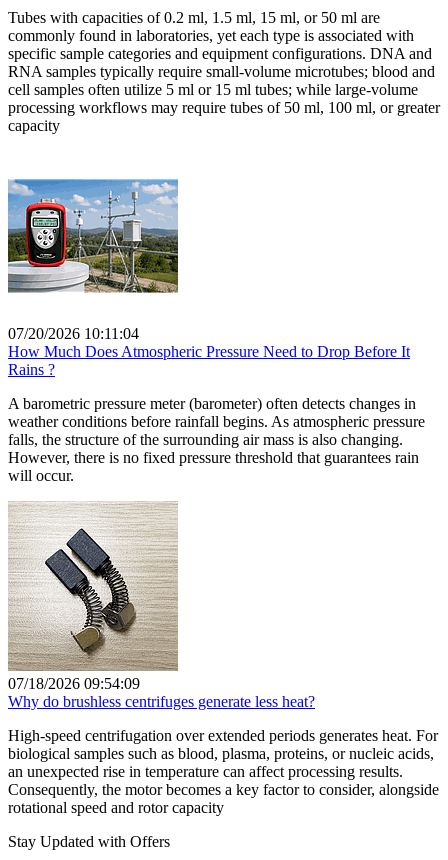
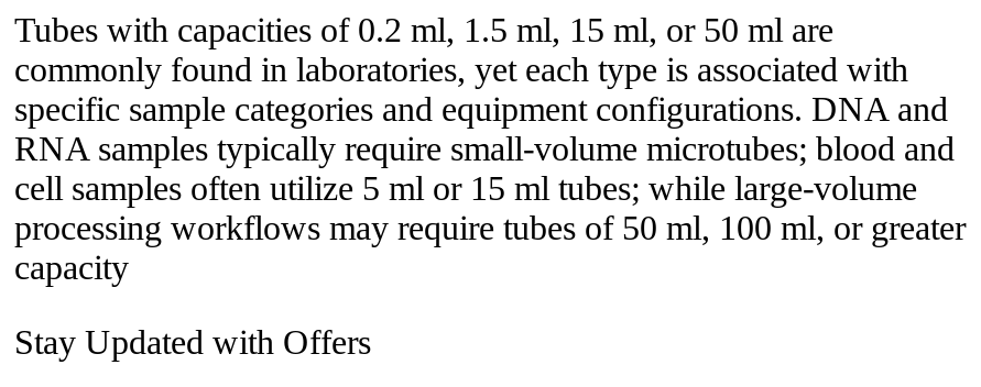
- [image]
- 07/20/2026 10:11:04
- How Much Does Atmospheric Pressure Need to Drop Before It
- Rains ?
- A barometric pressure meter (barometer) often detects changes in
- weather conditions before rainfall begins. As atmospheric pressure
- falls, the structure of the surrounding air mass is also changing.
- However, there is no fixed pressure threshold that guarantees rain
- will occur.

- [image]
- 07/18/2026 09:54:09
- Why do brushless centrifuges generate less heat?
- High-speed centrifugation over extended periods generates heat. For
- biological samples such as blood, plasma, proteins, or nucleic acids,
- an unexpected rise in temperature can affect processing results.
- Consequently, the motor becomes a key factor to consider, alongside
- rotational speed and rotor capacity
